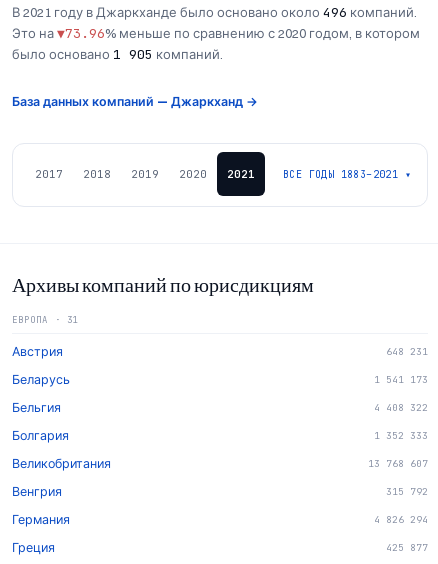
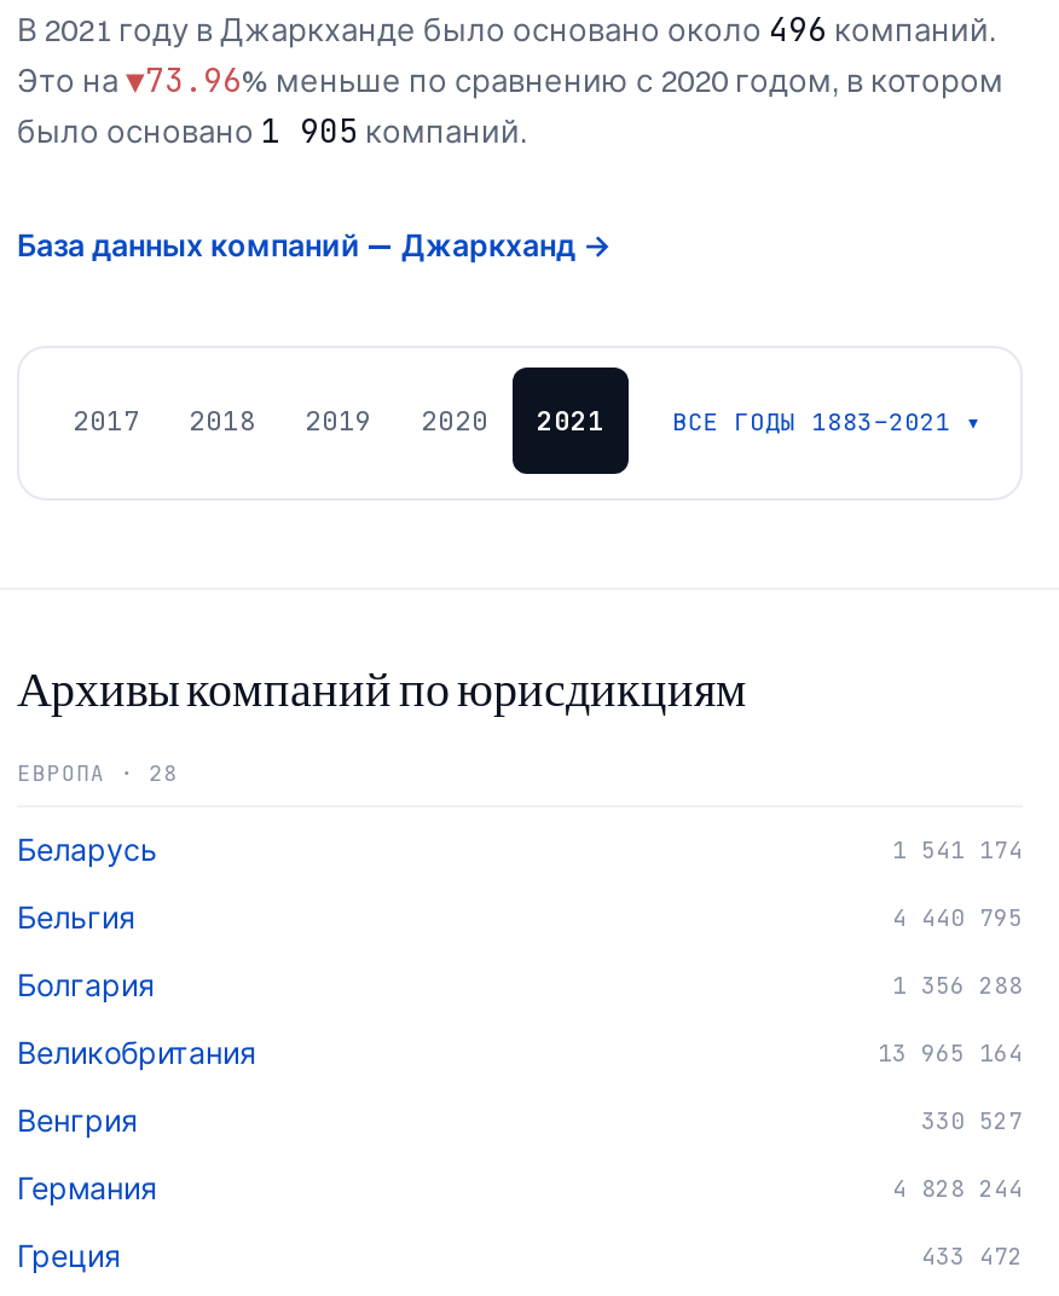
- ЕВРОПА · 31
- Австрия
- 648 231
+ ЕВРОПА · 28

- 1 541 173
+ 1 541 174

- 4 408 322
+ 4 440 795

- 1 352 333
+ 1 356 288

- 13 768 607
+ 13 965 164

- 315 792
+ 330 527

- 4 826 294
+ 4 828 244

- 425 877
+ 433 472
